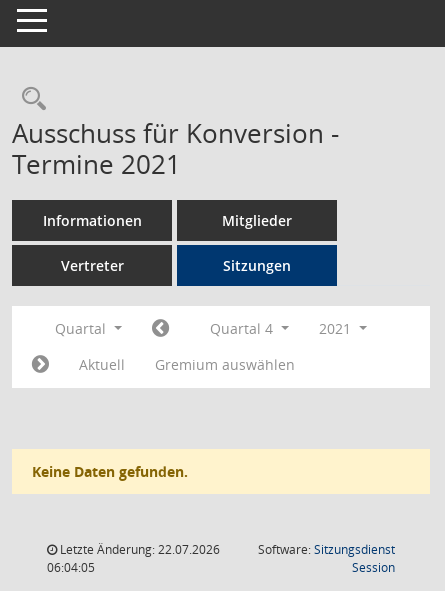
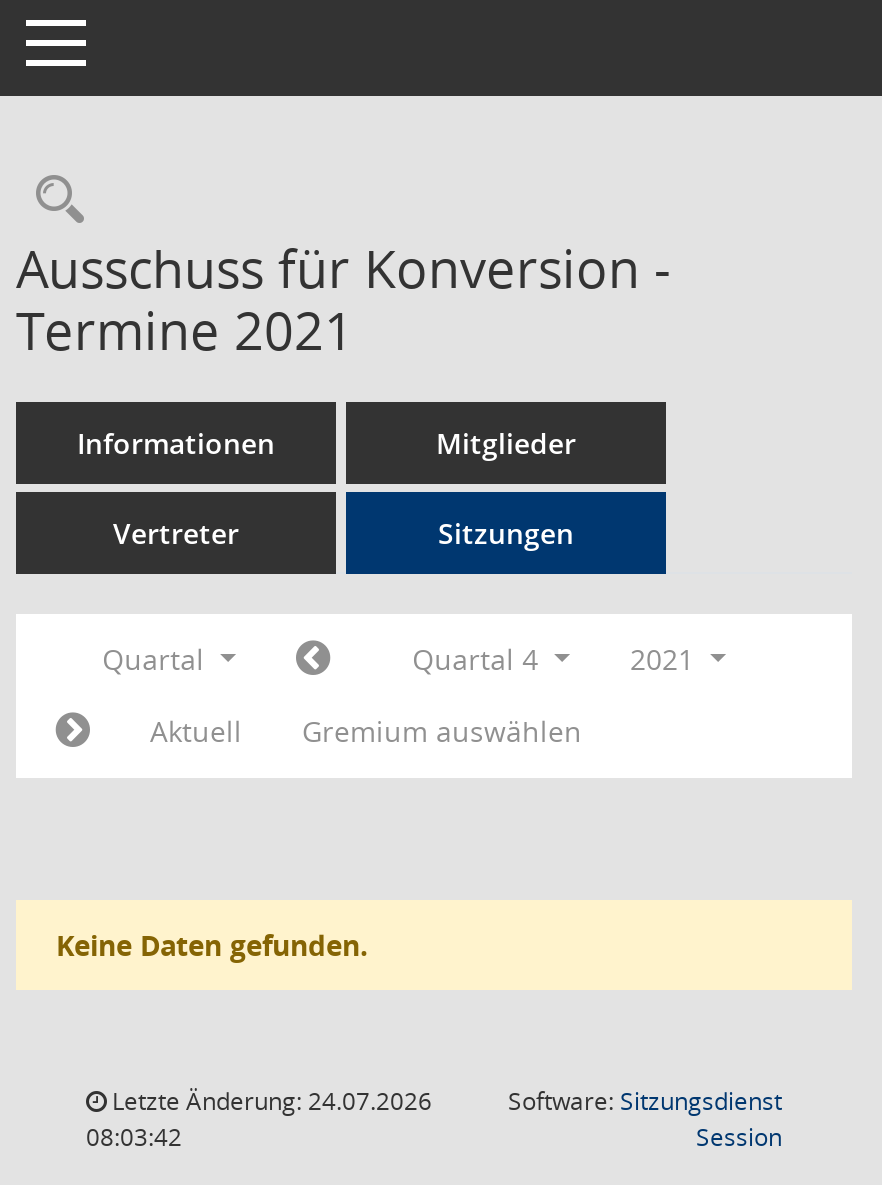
- Letzte Änderung: 22.07.2026
+ Letzte Änderung: 24.07.2026

- 06:04:05
+ 08:03:42
